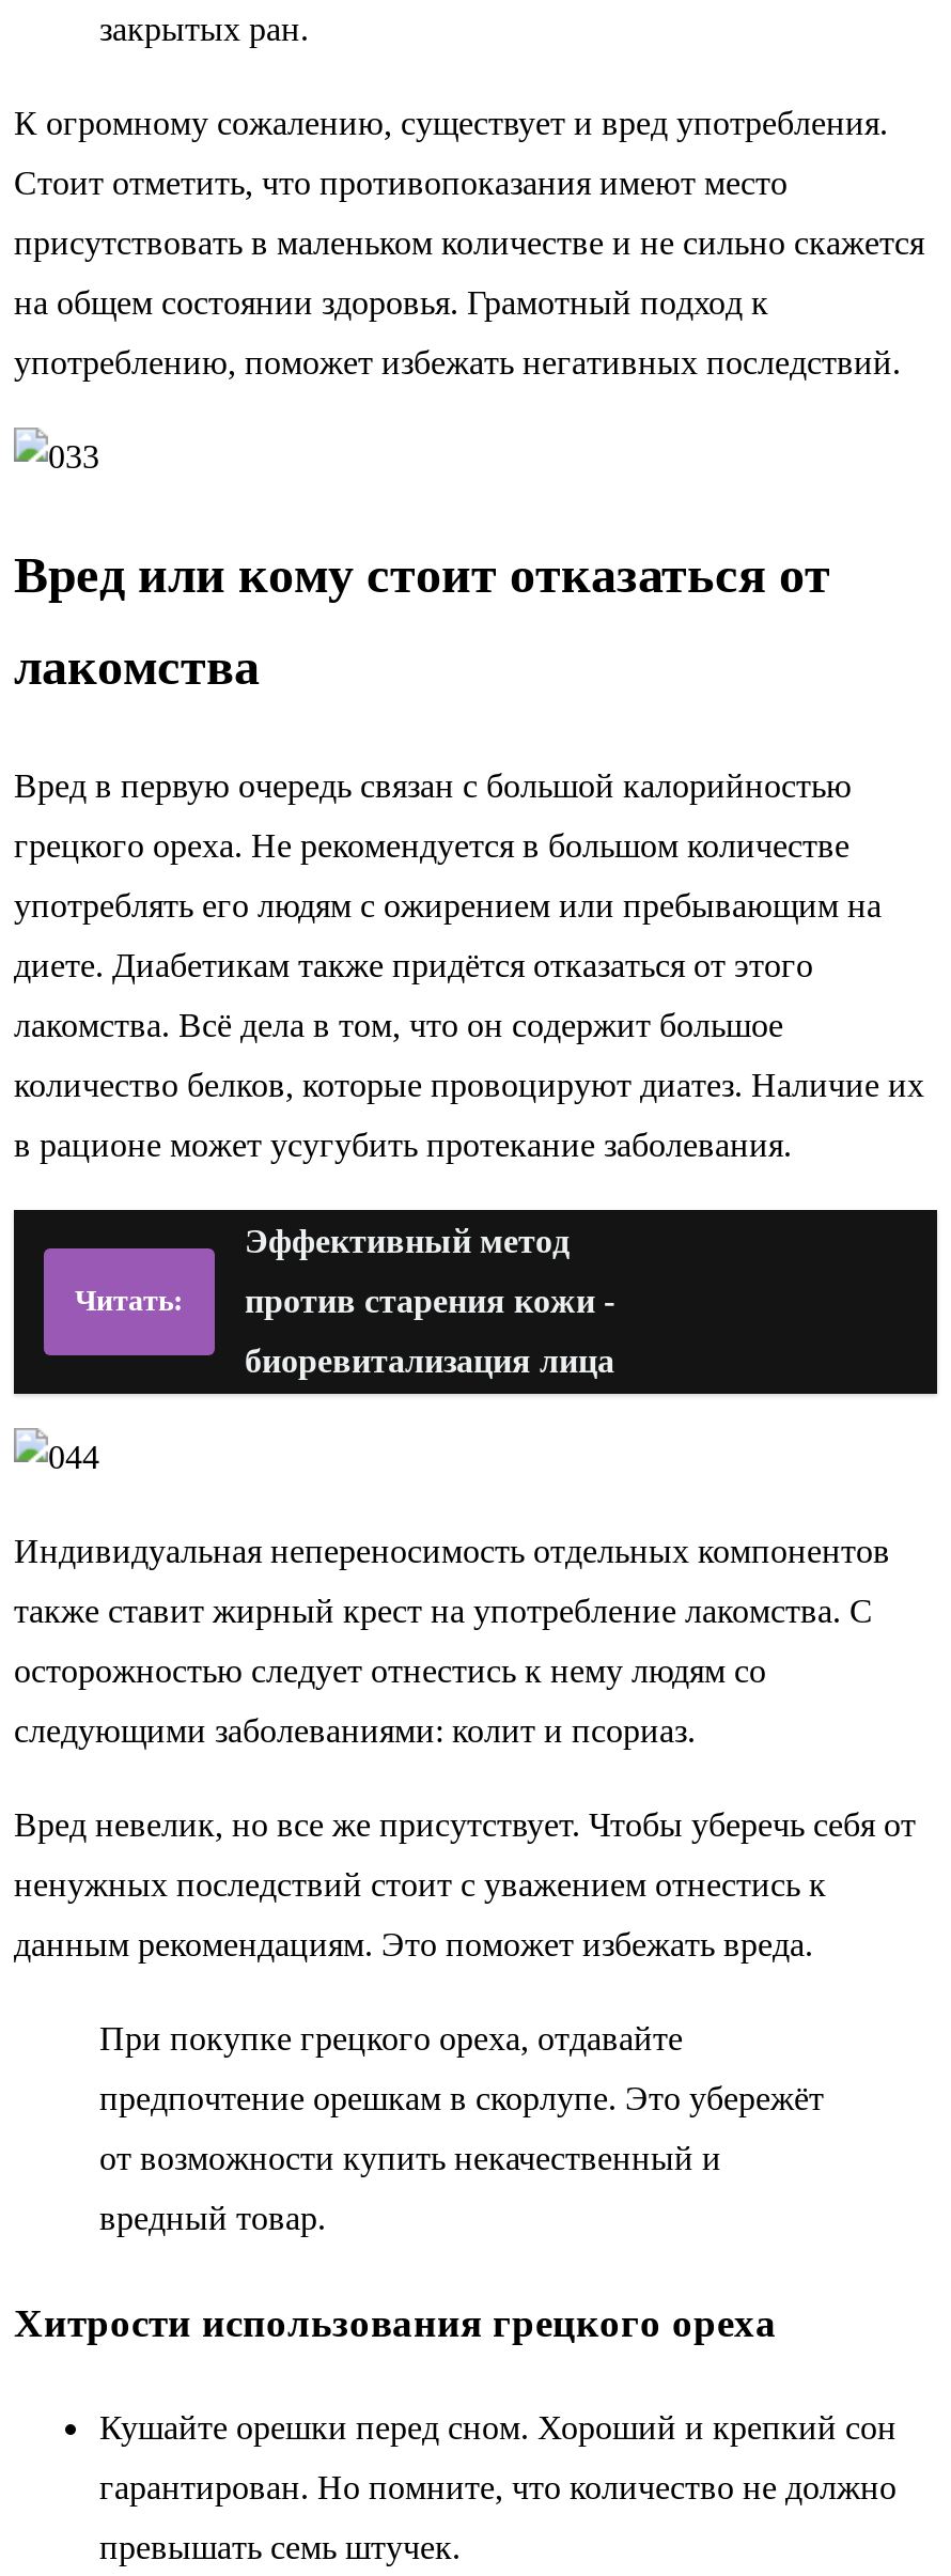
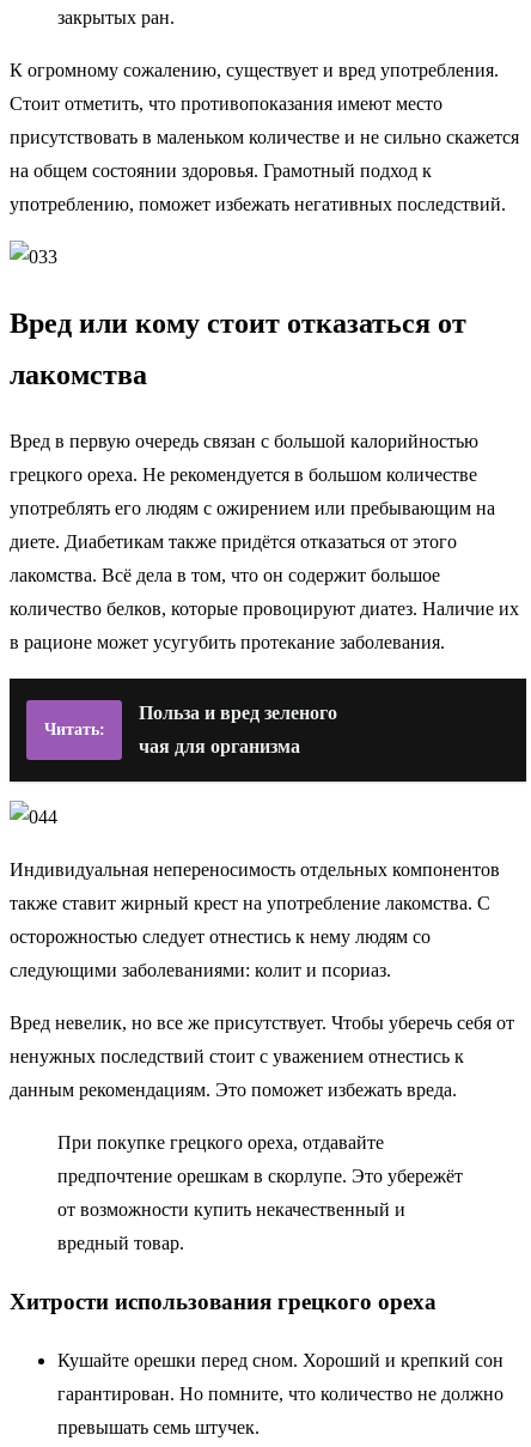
- Эффективный метод
- против старения кожи -
- биоревитализация лица
+ Польза и вред зеленого
+ чая для организма
